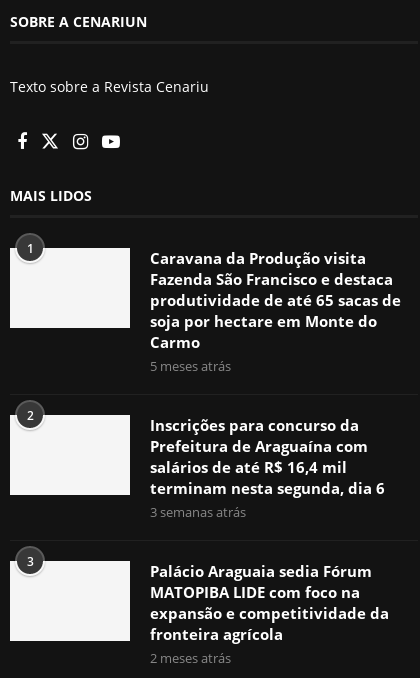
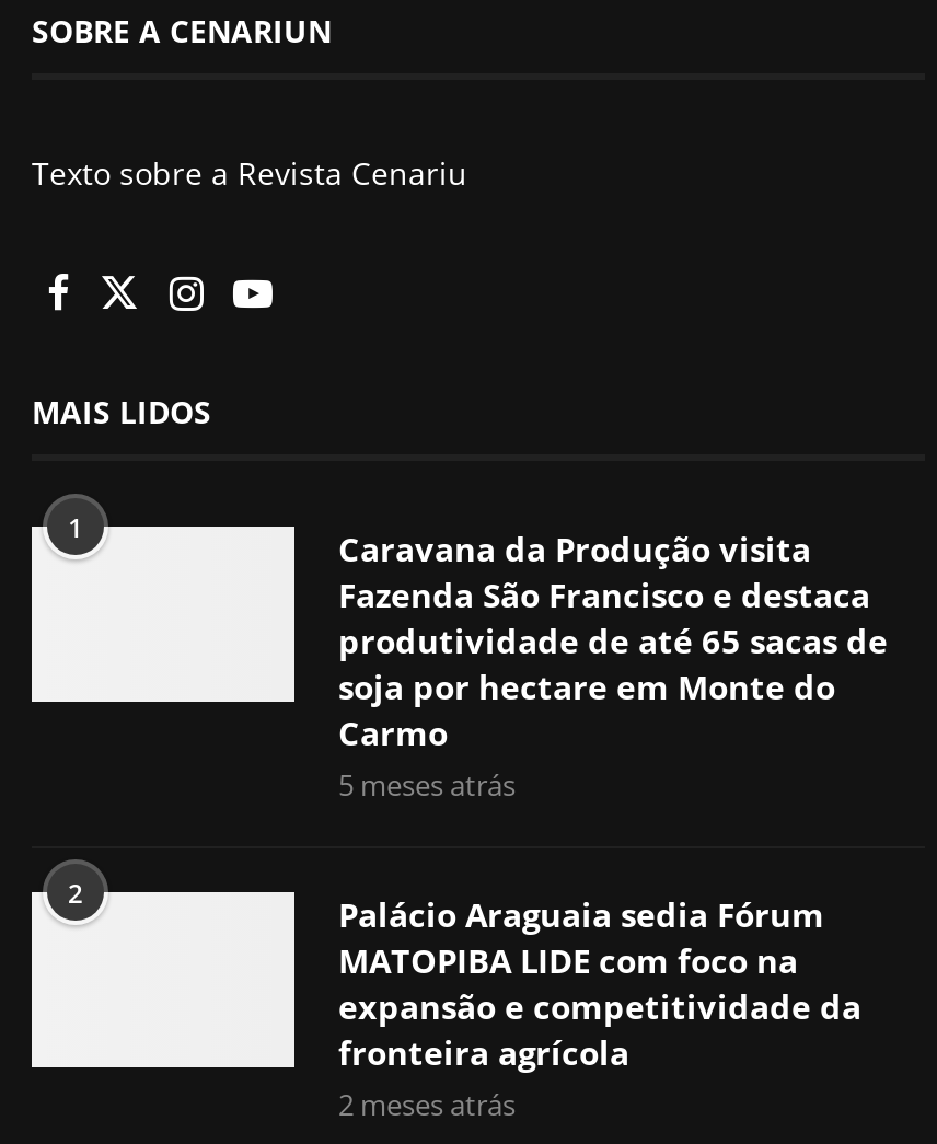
- Inscrições para concurso da
- Prefeitura de Araguaína com
- salários de até R$ 16,4 mil
- terminam nesta segunda, dia 6
- 3 semanas atrás
- 3
